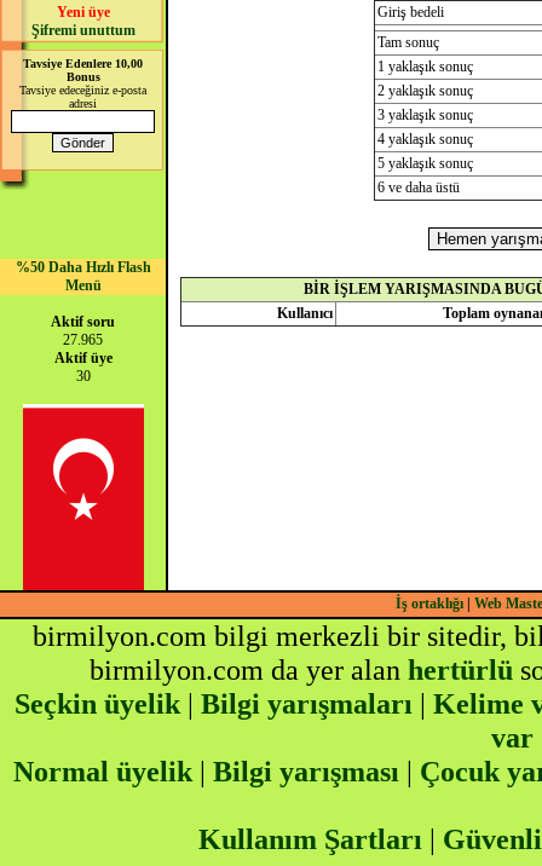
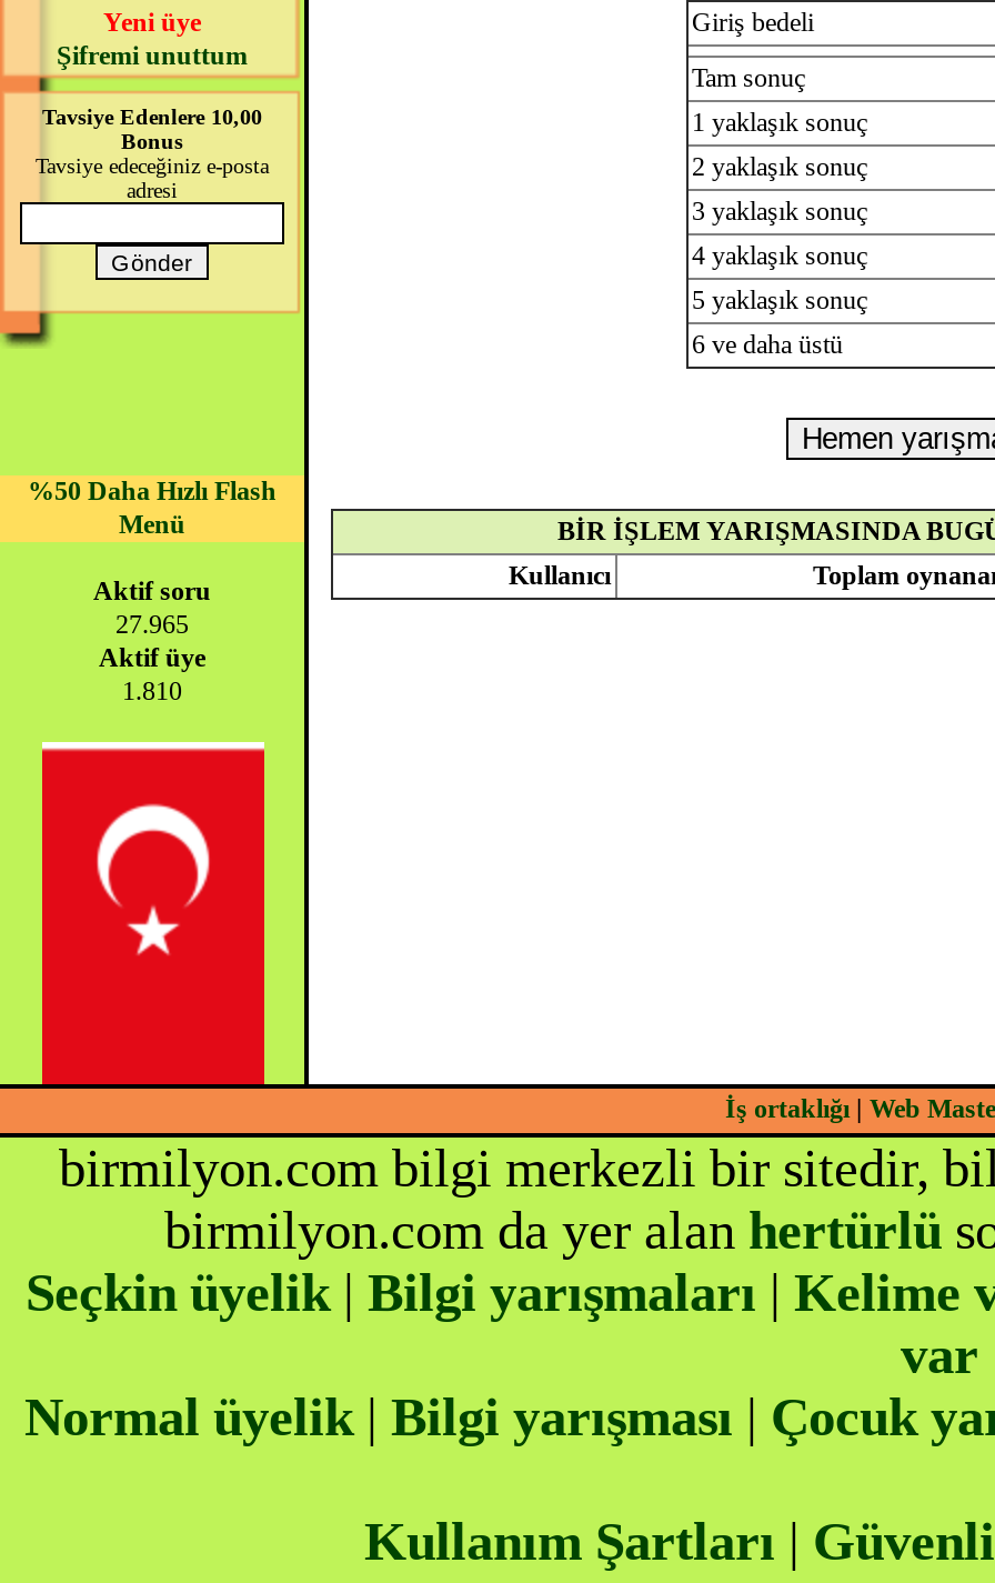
- 30
+ 1.810
